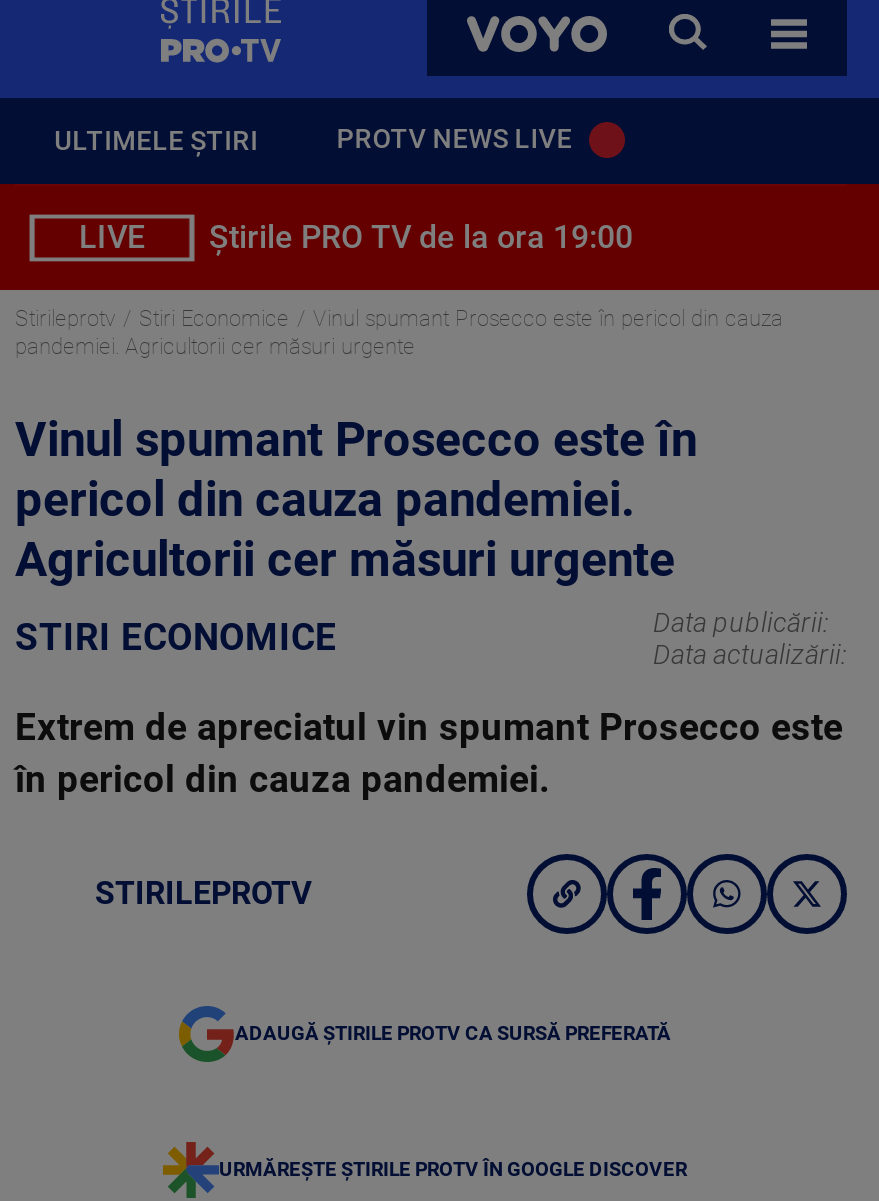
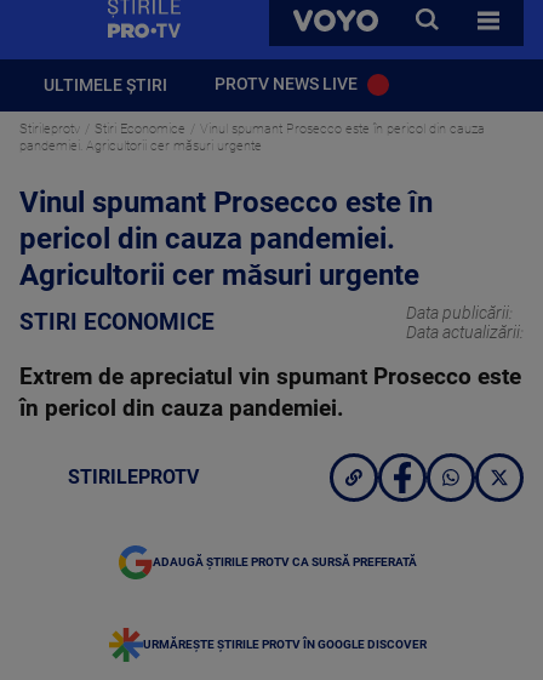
- LIVE
- Știrile PRO TV de la ora 19:00
